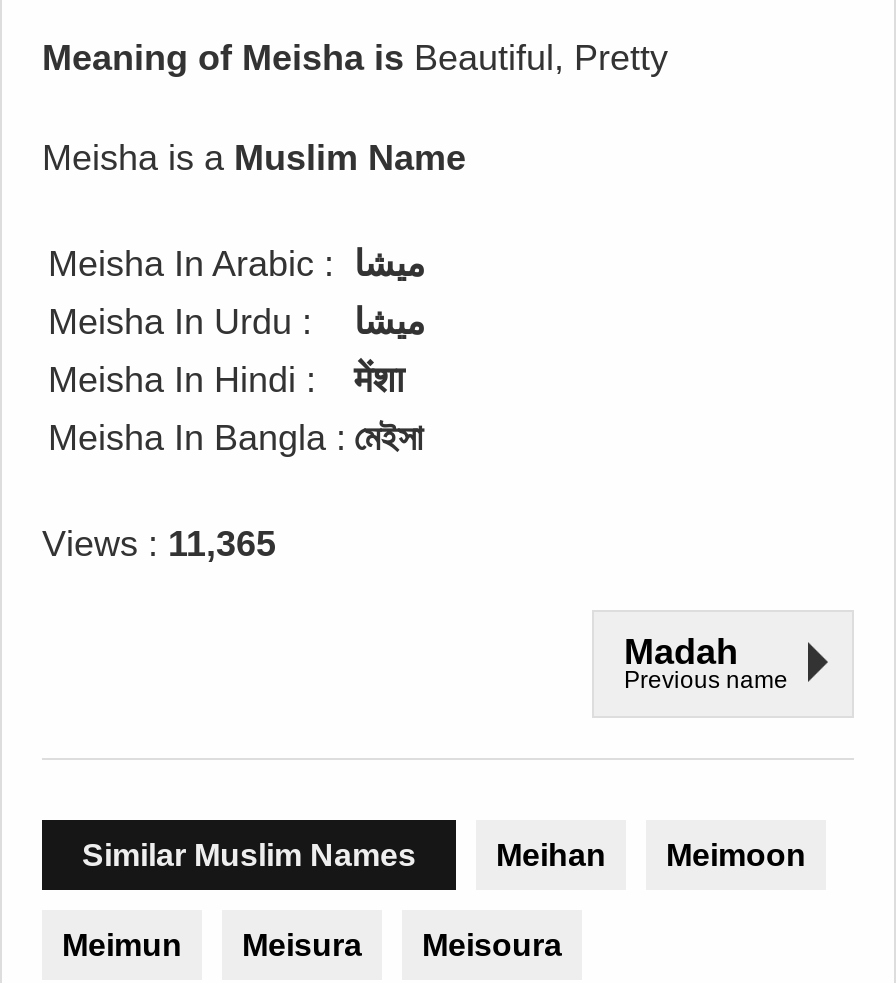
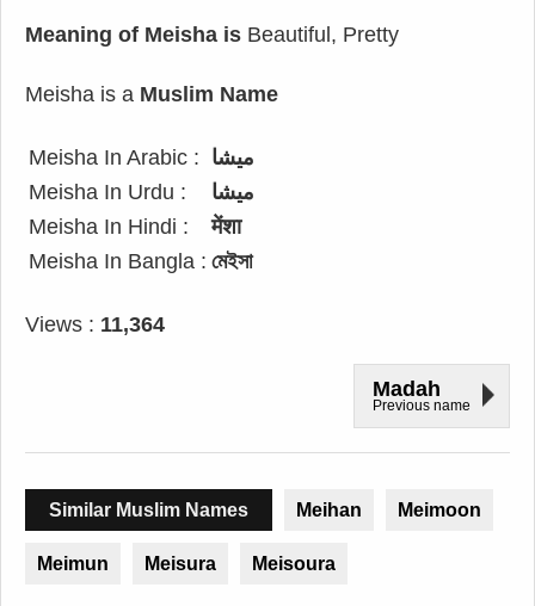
- Views : 11,365
+ Views : 11,364
